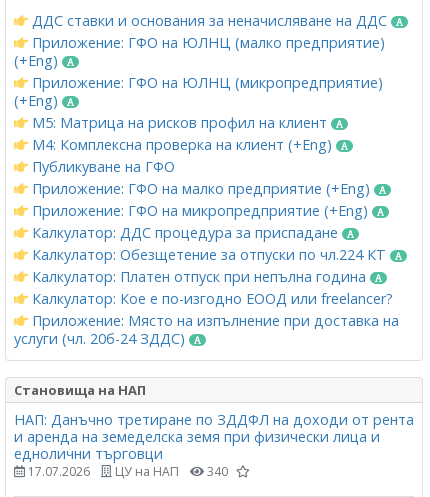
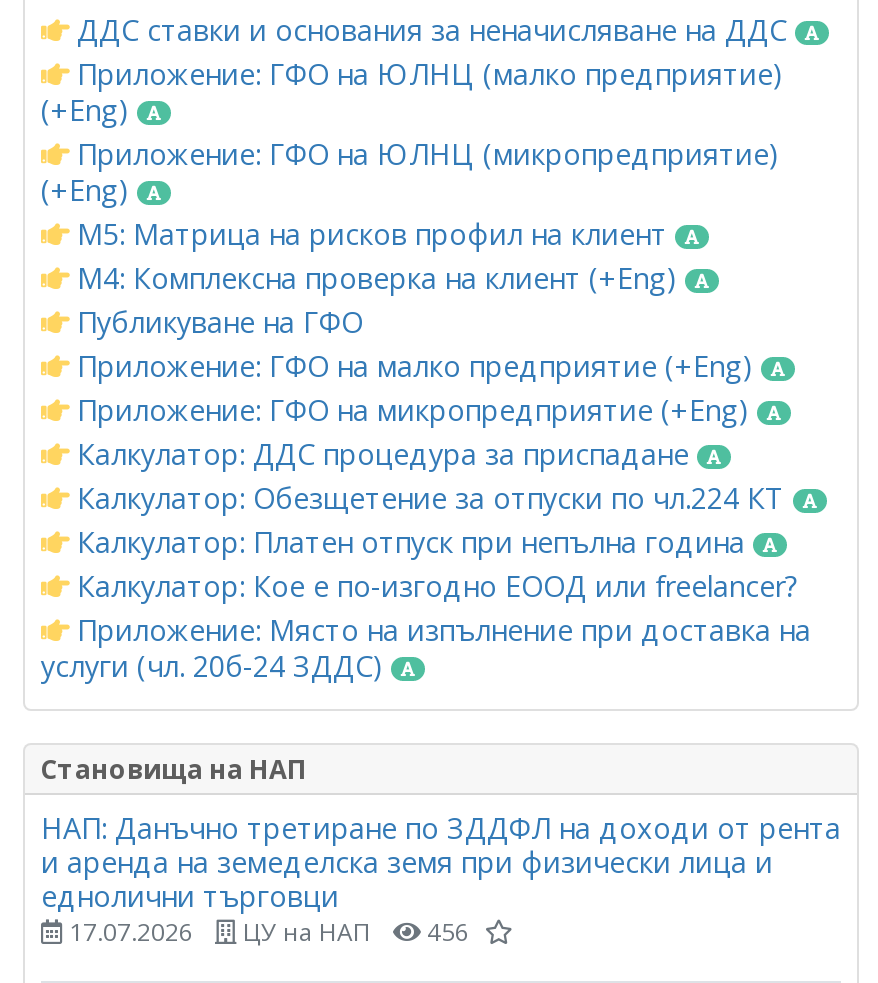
- 17.07.2026 ЦУ на НАП 340
+ 17.07.2026 ЦУ на НАП 456
